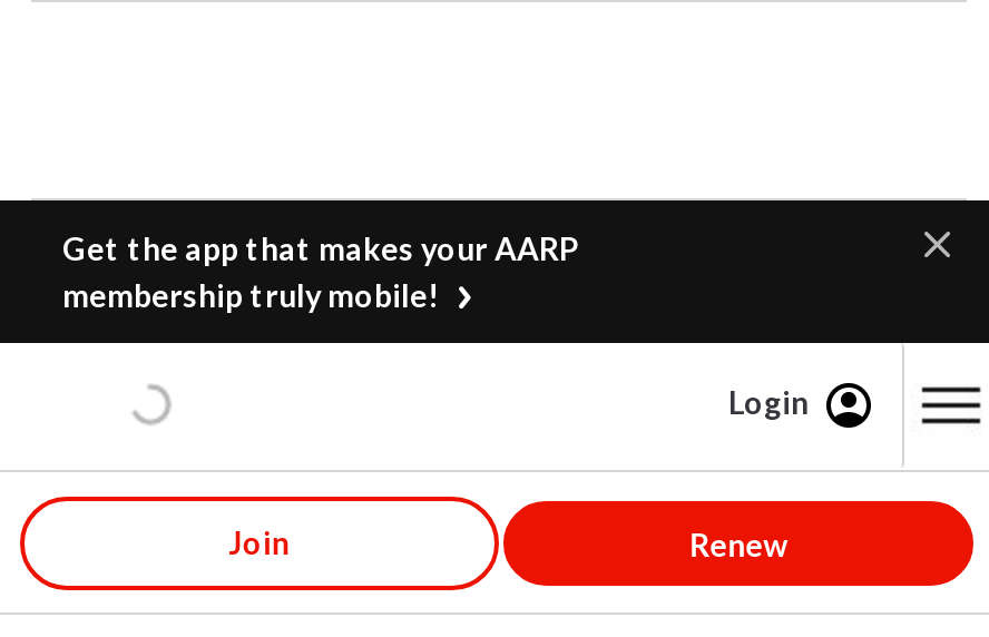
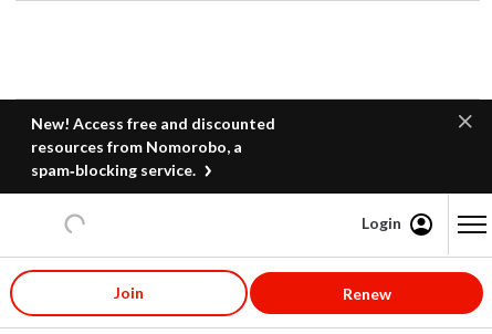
- Get the app that makes your AARP
- membership truly mobile!
+ New! Access free and discounted
+ resources from Nomorobo, a
+ spam‑blocking service.
